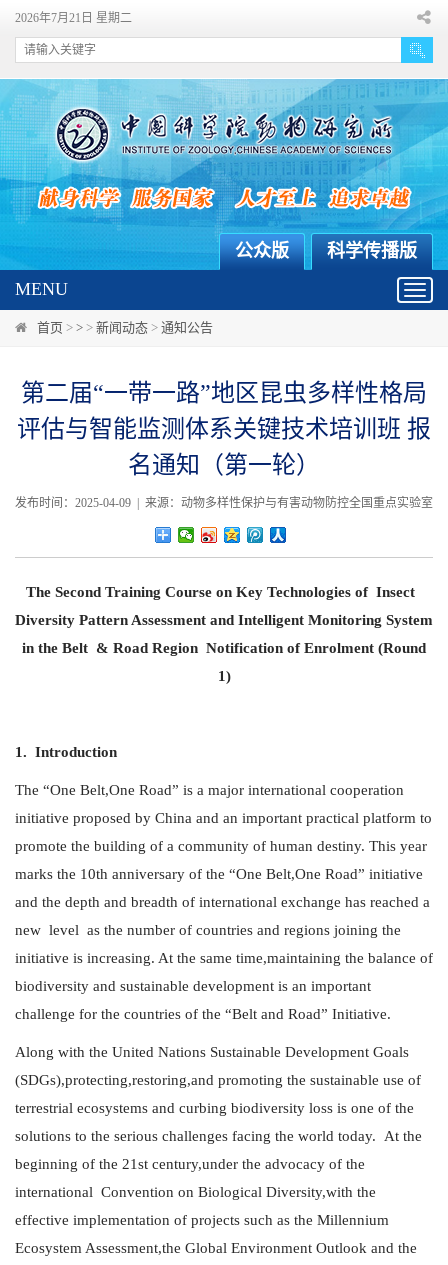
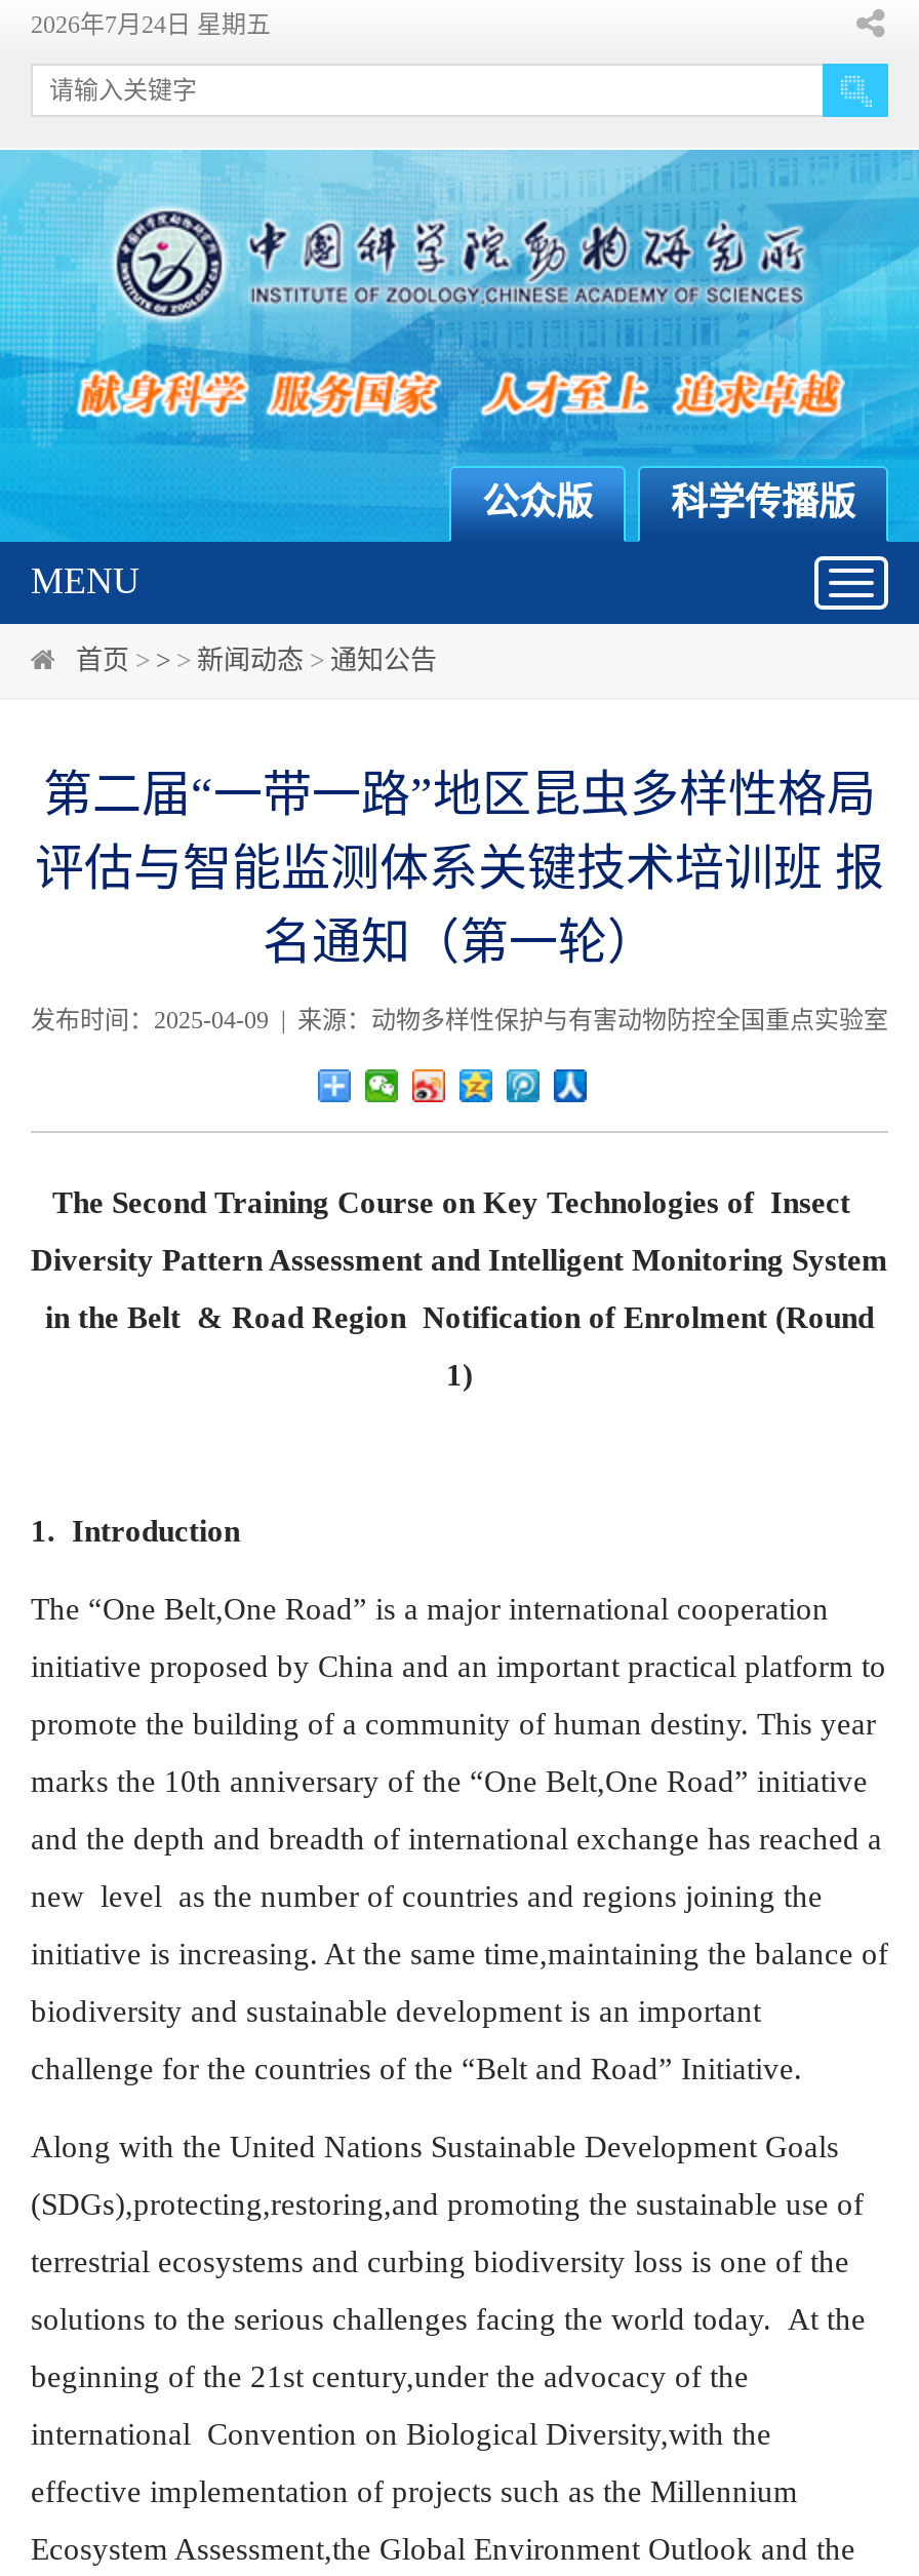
- 2026年7月21日 星期二
+ 2026年7月24日 星期五
